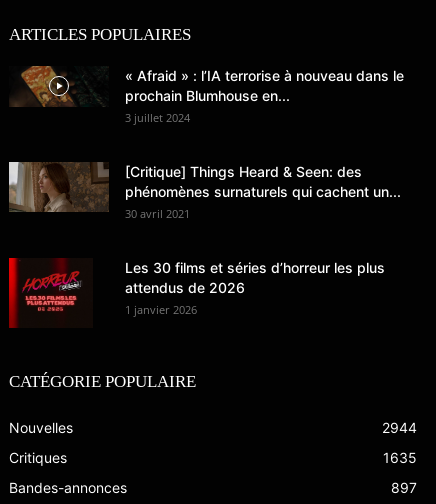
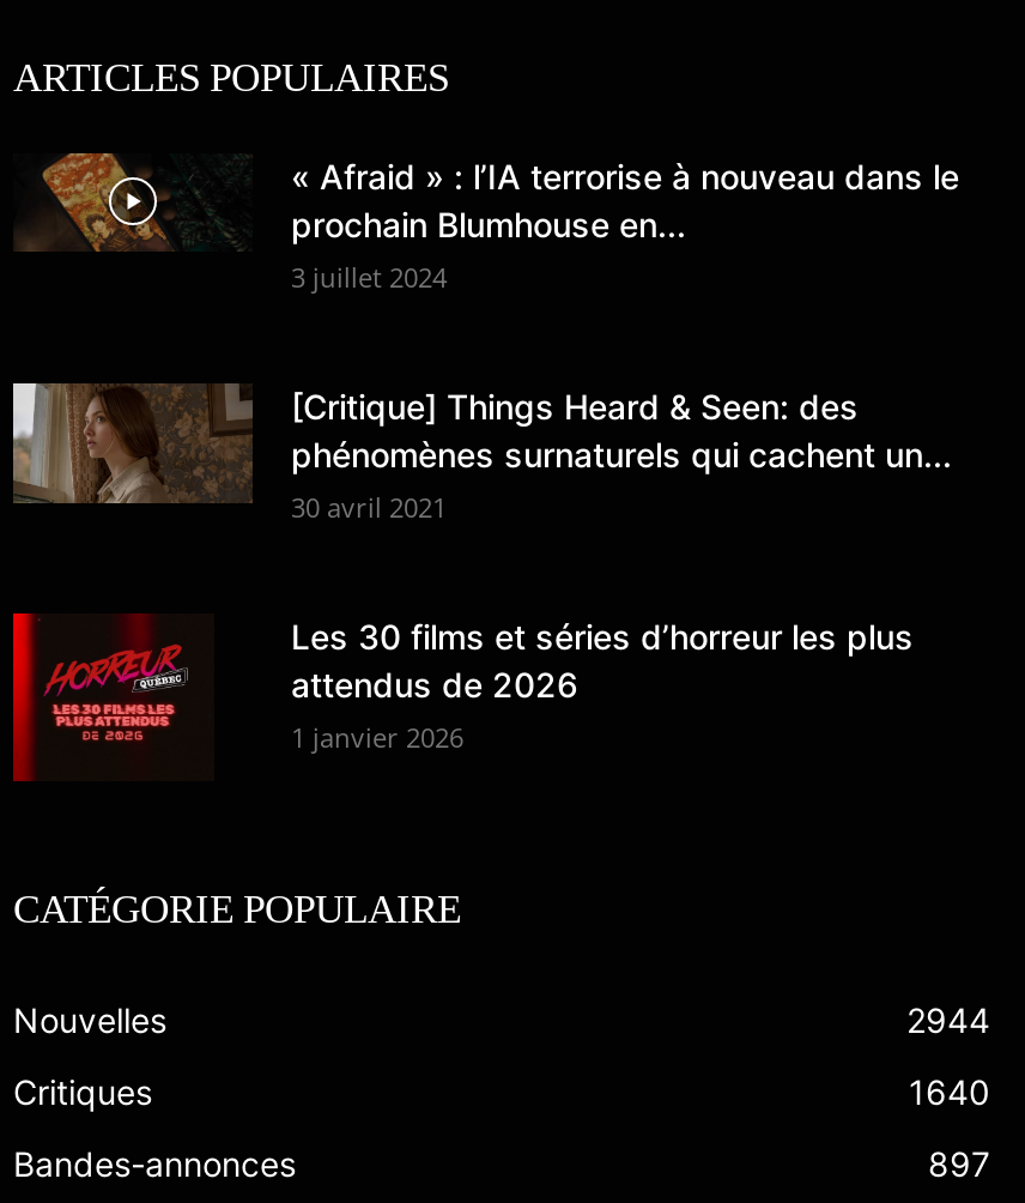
- 1635
+ 1640
